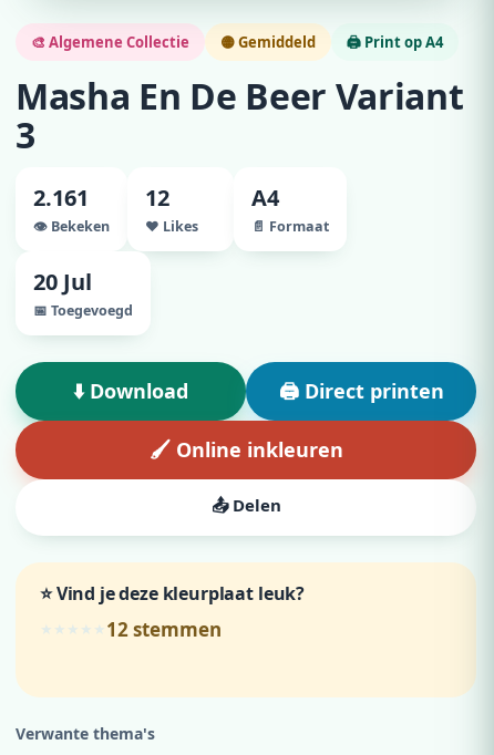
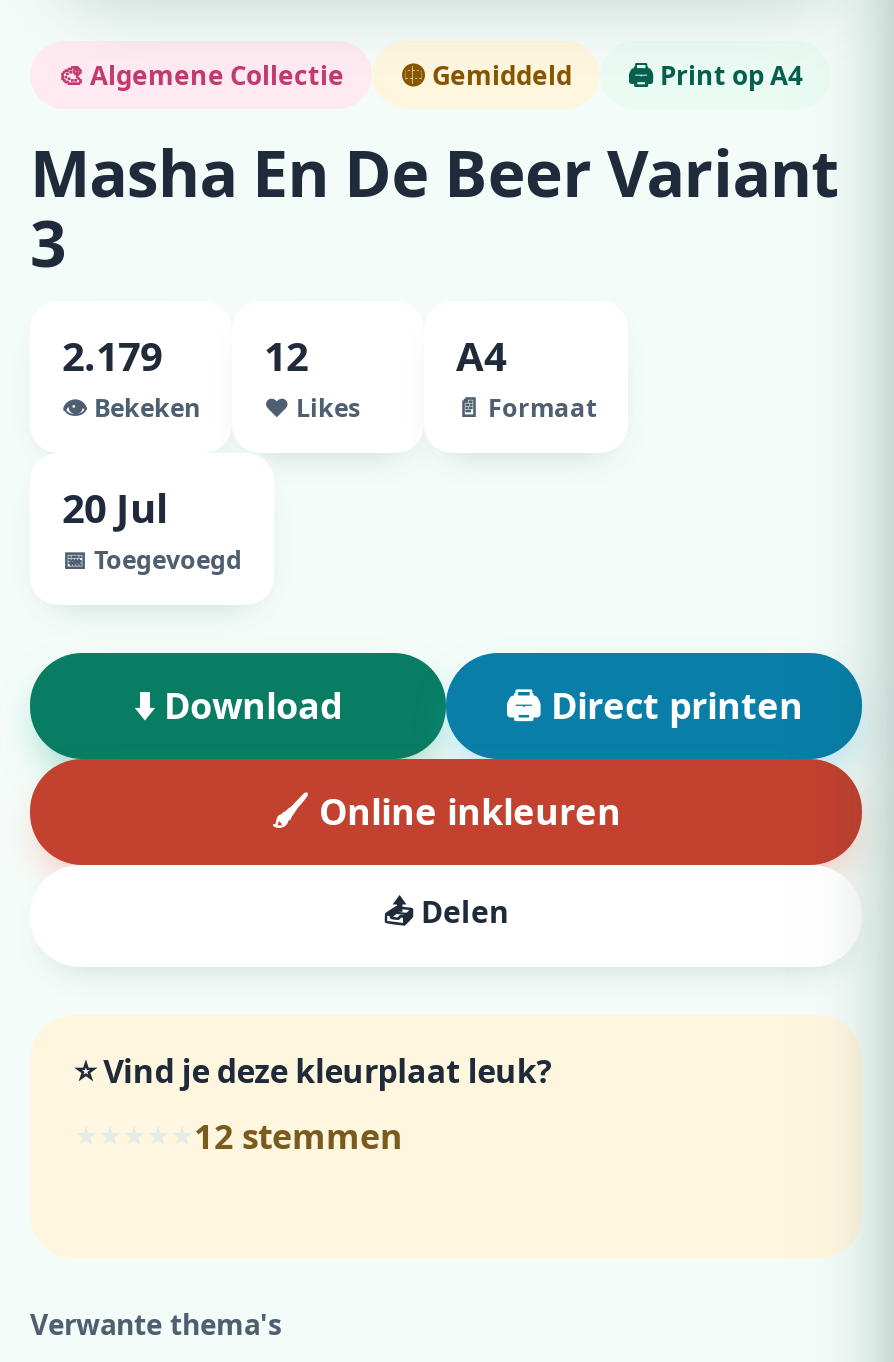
- 2.161 12
+ 2.179 12
